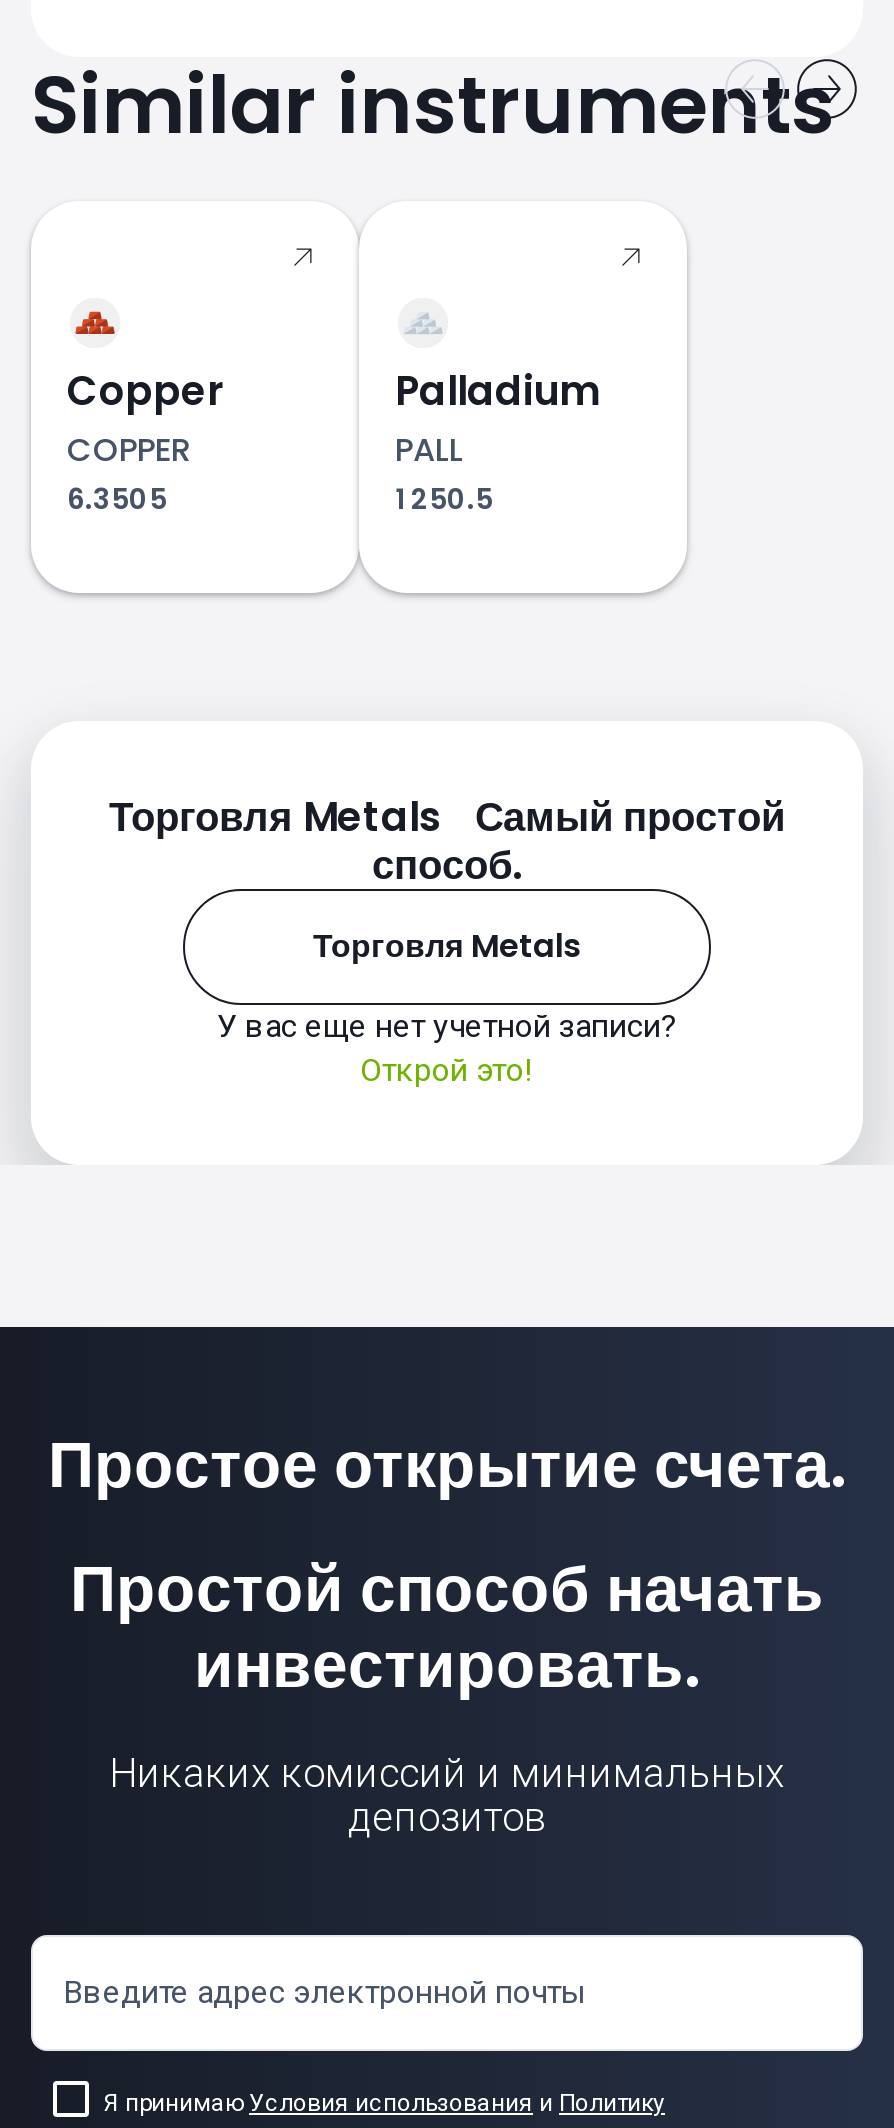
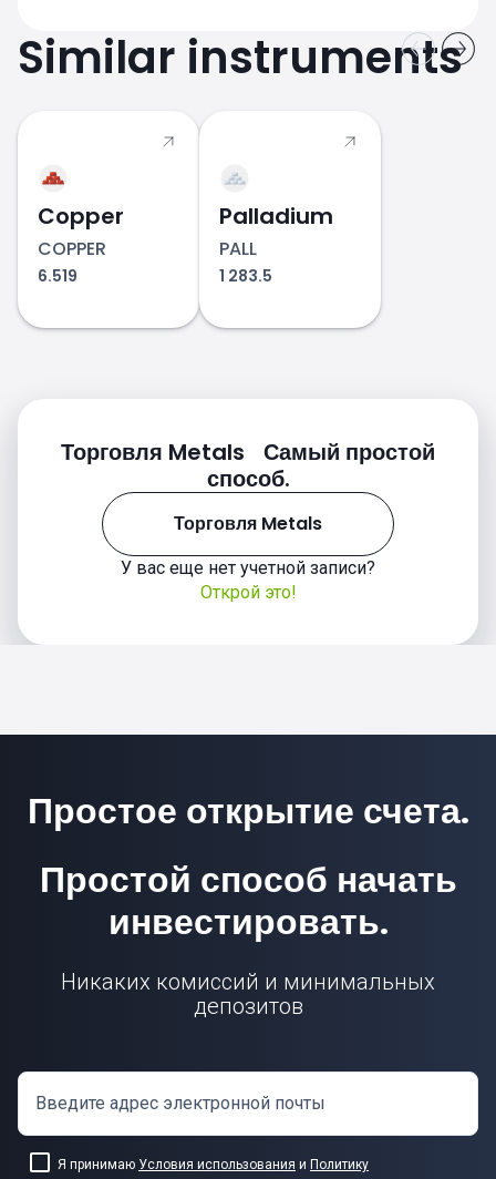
- 6.3505
+ 6.519

- 1 250.5
+ 1 283.5
